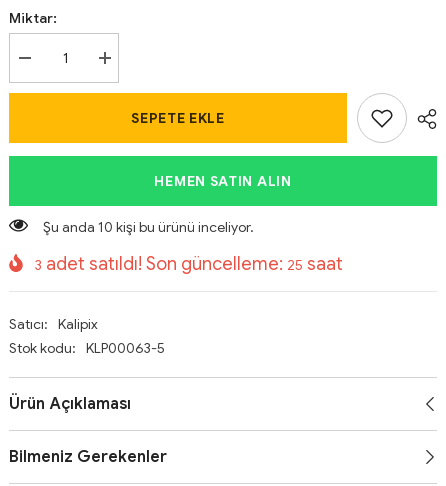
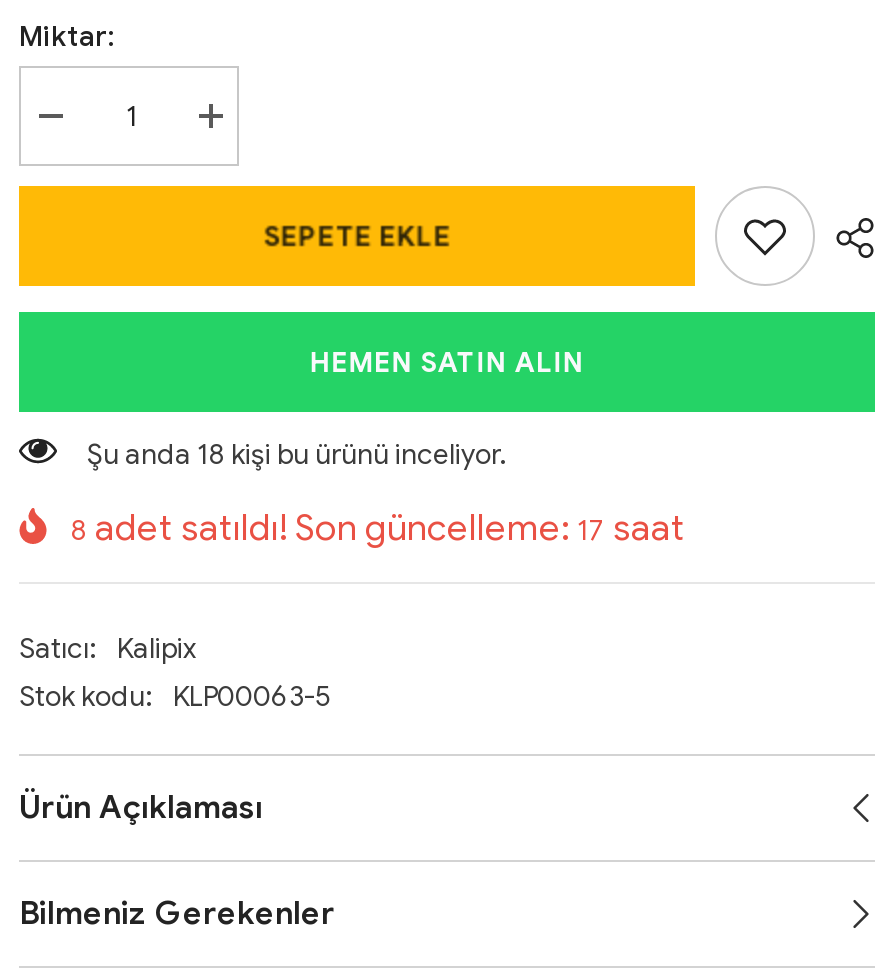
- Şu anda 10 kişi bu ürünü inceliyor.
+ Şu anda 18 kişi bu ürünü inceliyor.

- 3 adet satıldı! Son güncelleme: 25 saat
+ 8 adet satıldı! Son güncelleme: 17 saat
